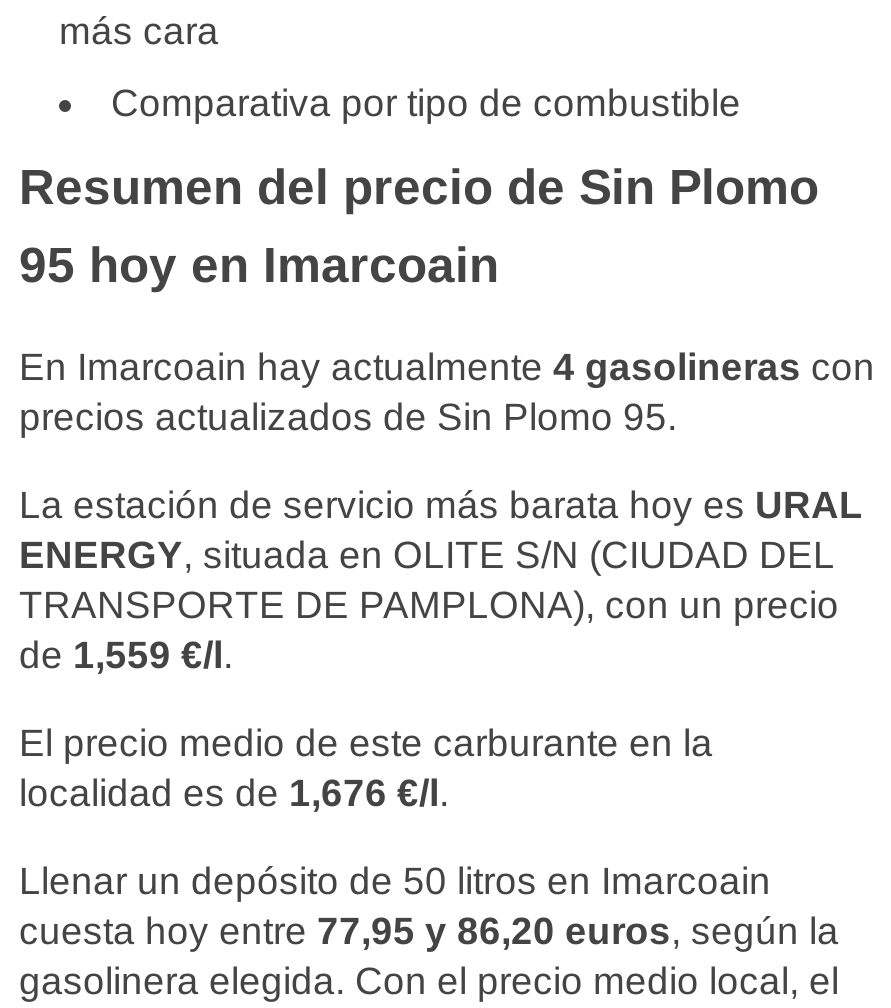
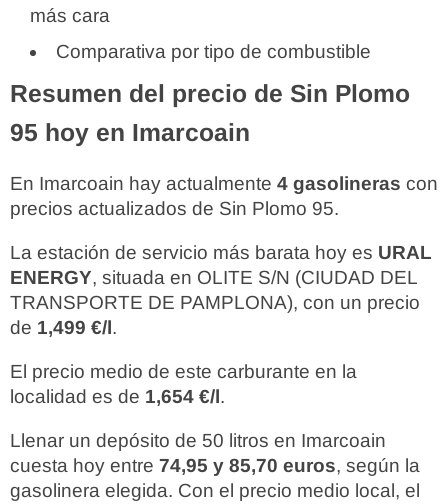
- de 1,559 €/l.
+ de 1,499 €/l.

- localidad es de 1,676 €/l.
+ localidad es de 1,654 €/l.

- cuesta hoy entre 77,95 y 86,20 euros, según la
+ cuesta hoy entre 74,95 y 85,70 euros, según la
